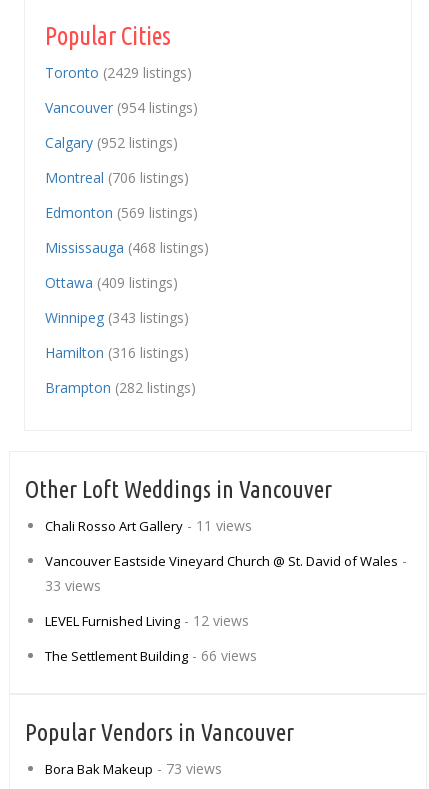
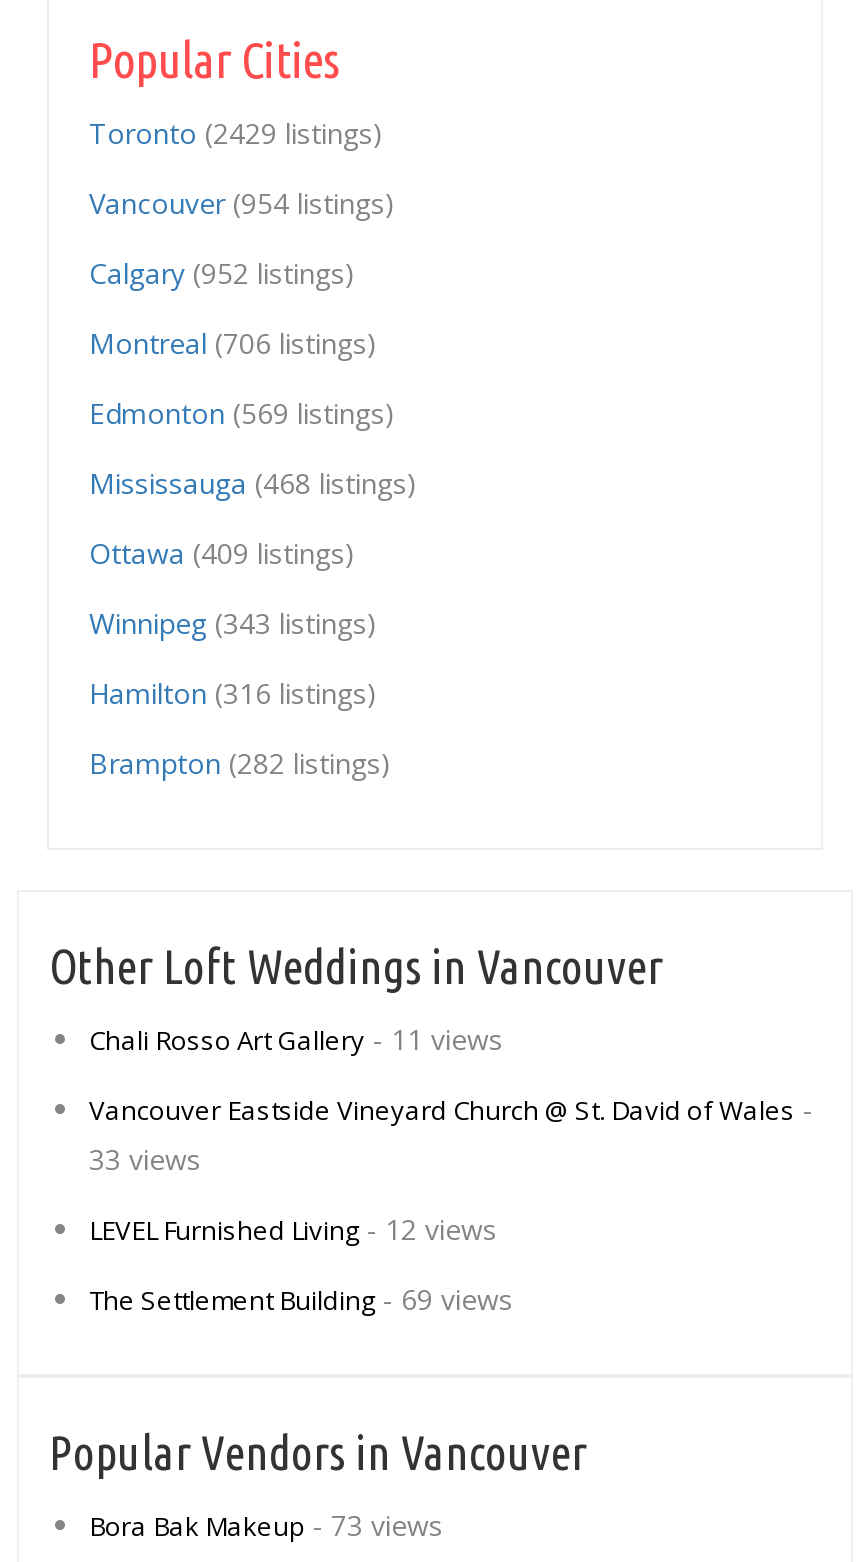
- The Settlement Building - 66 views
+ The Settlement Building - 69 views
